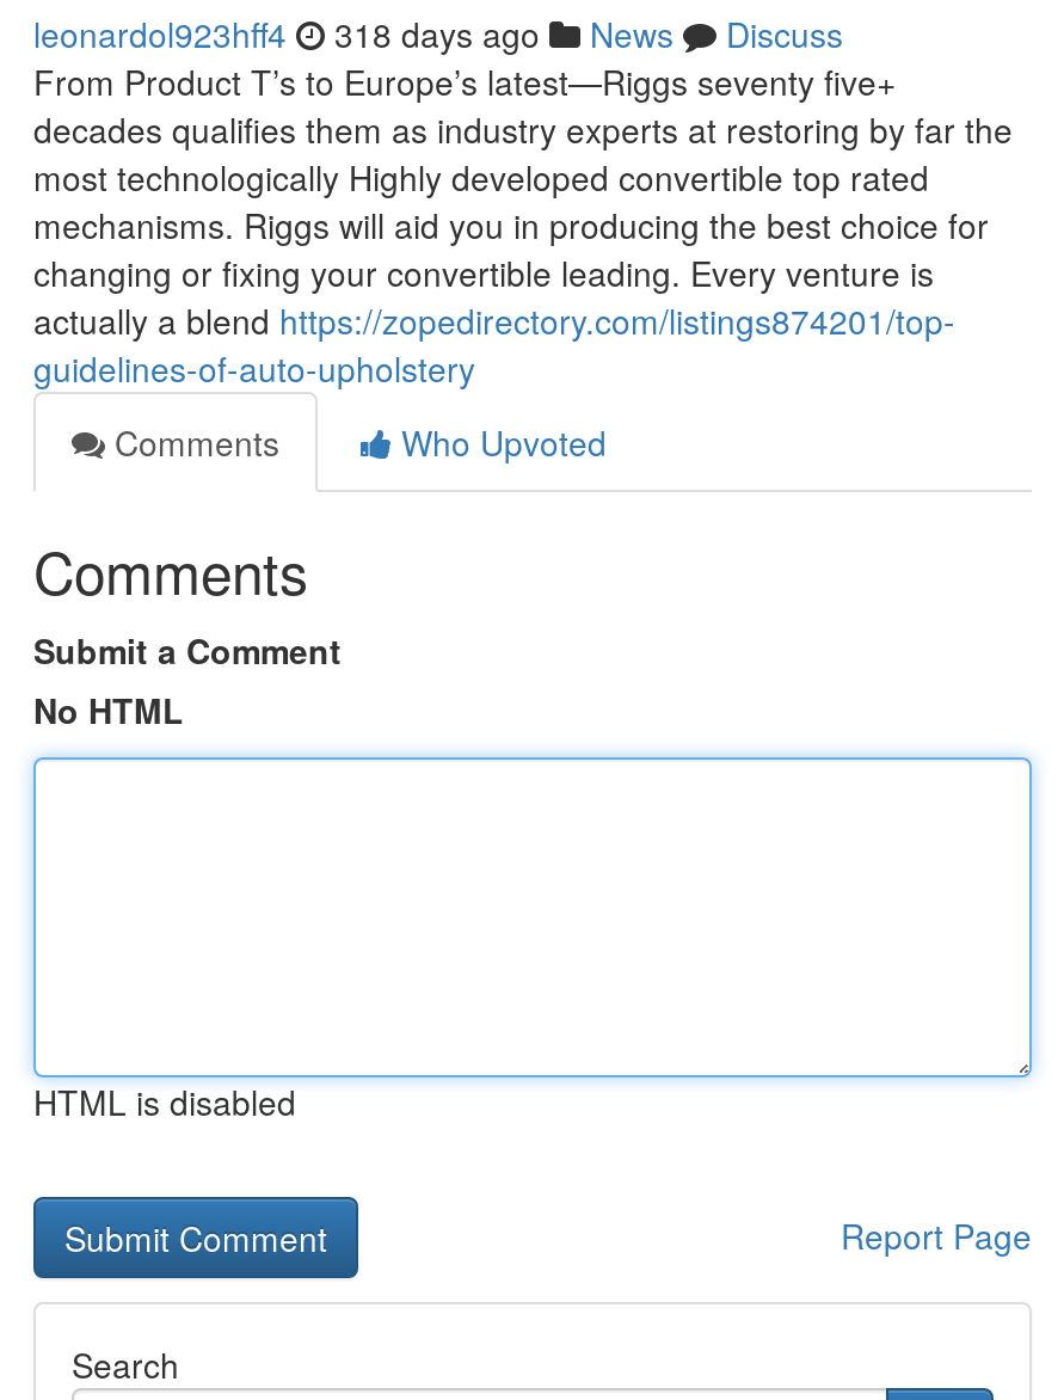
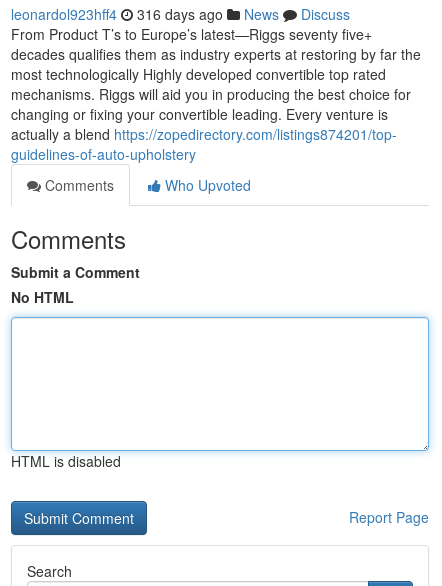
- leonardol923hff4 318 days ago News Discuss
+ leonardol923hff4 316 days ago News Discuss
